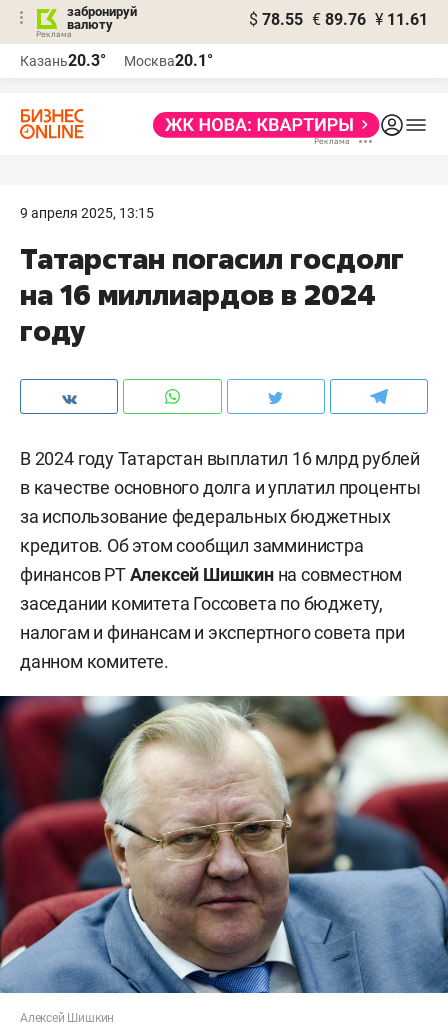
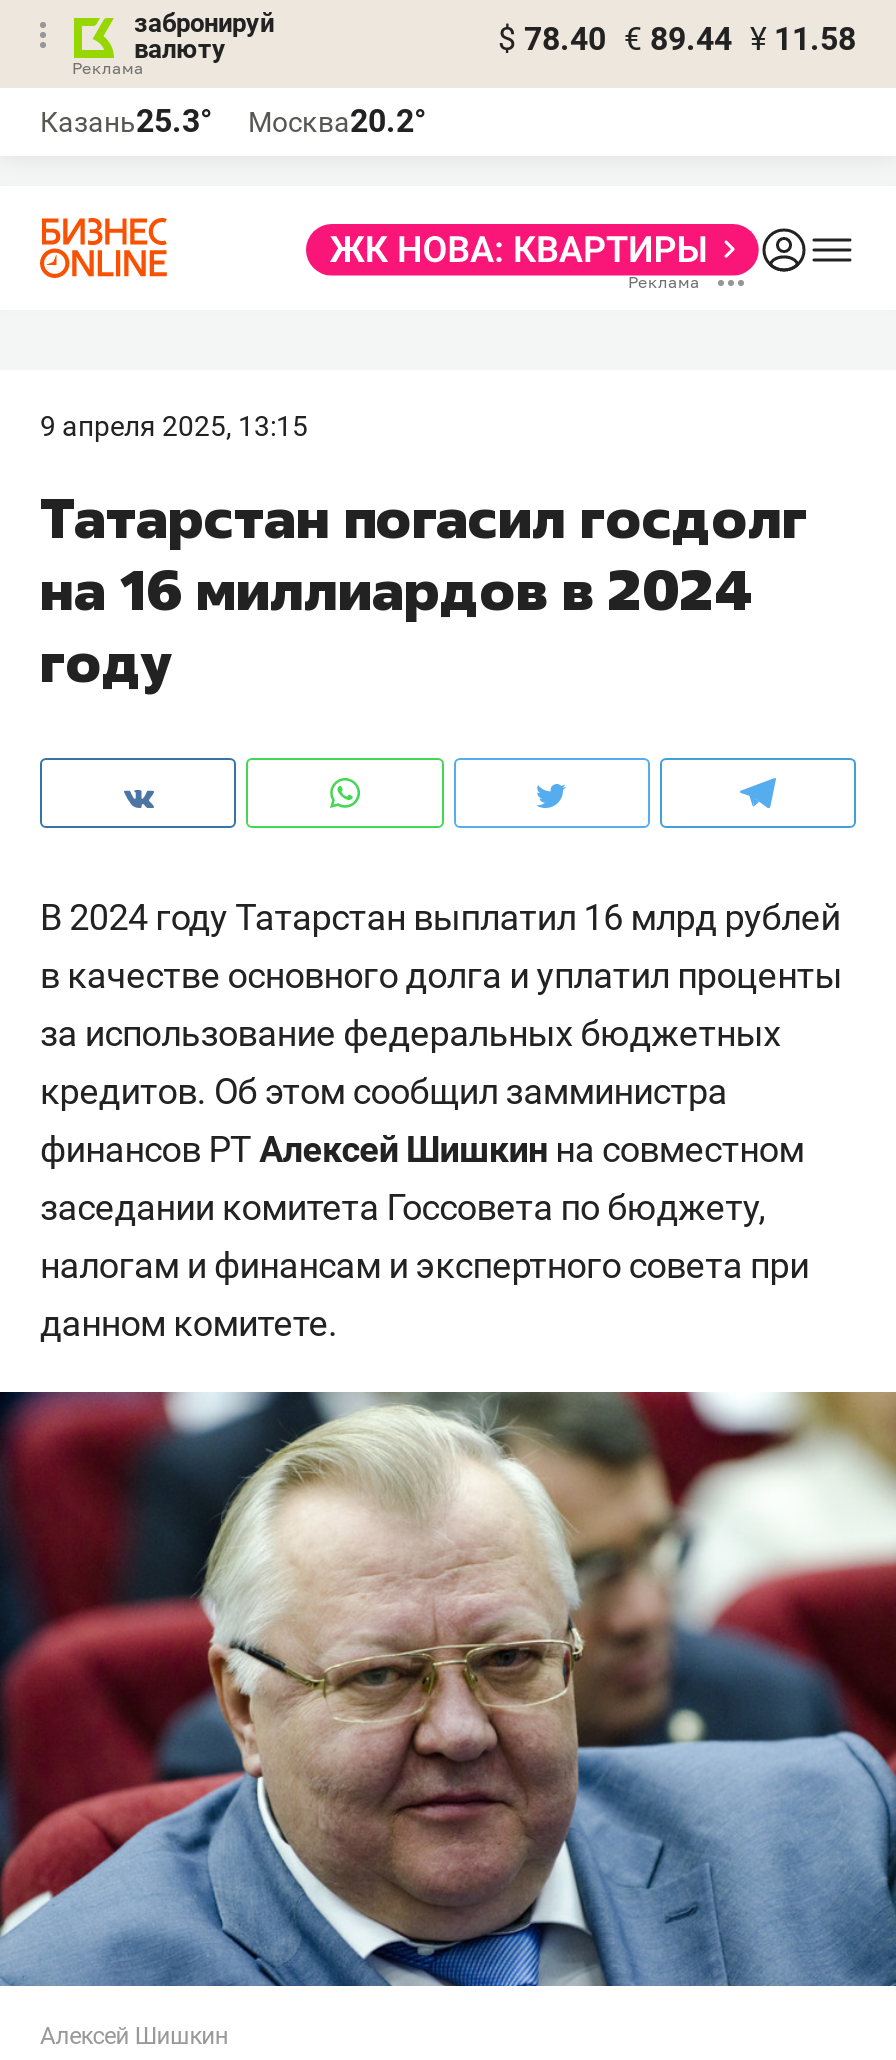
- $ 78.55 € 89.76 ¥ 11.61
+ $ 78.40 € 89.44 ¥ 11.58

- Казань20.3°
+ Казань25.3°

- Москва20.1°
+ Москва20.2°
